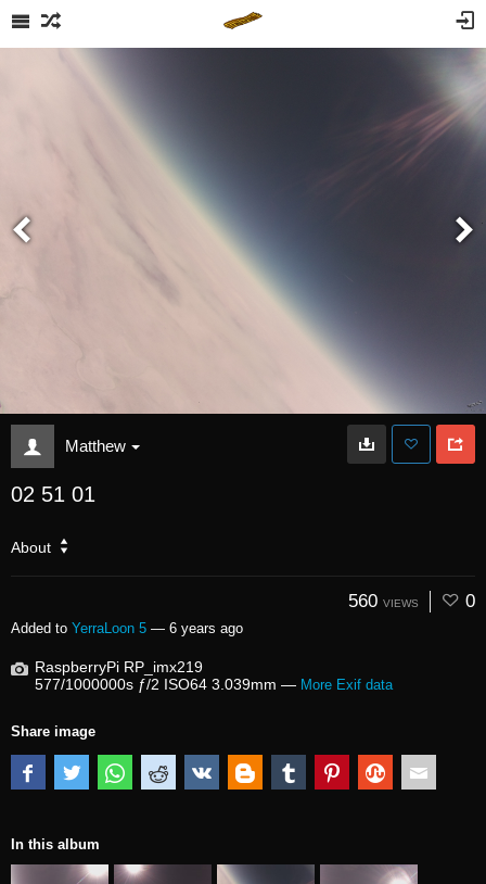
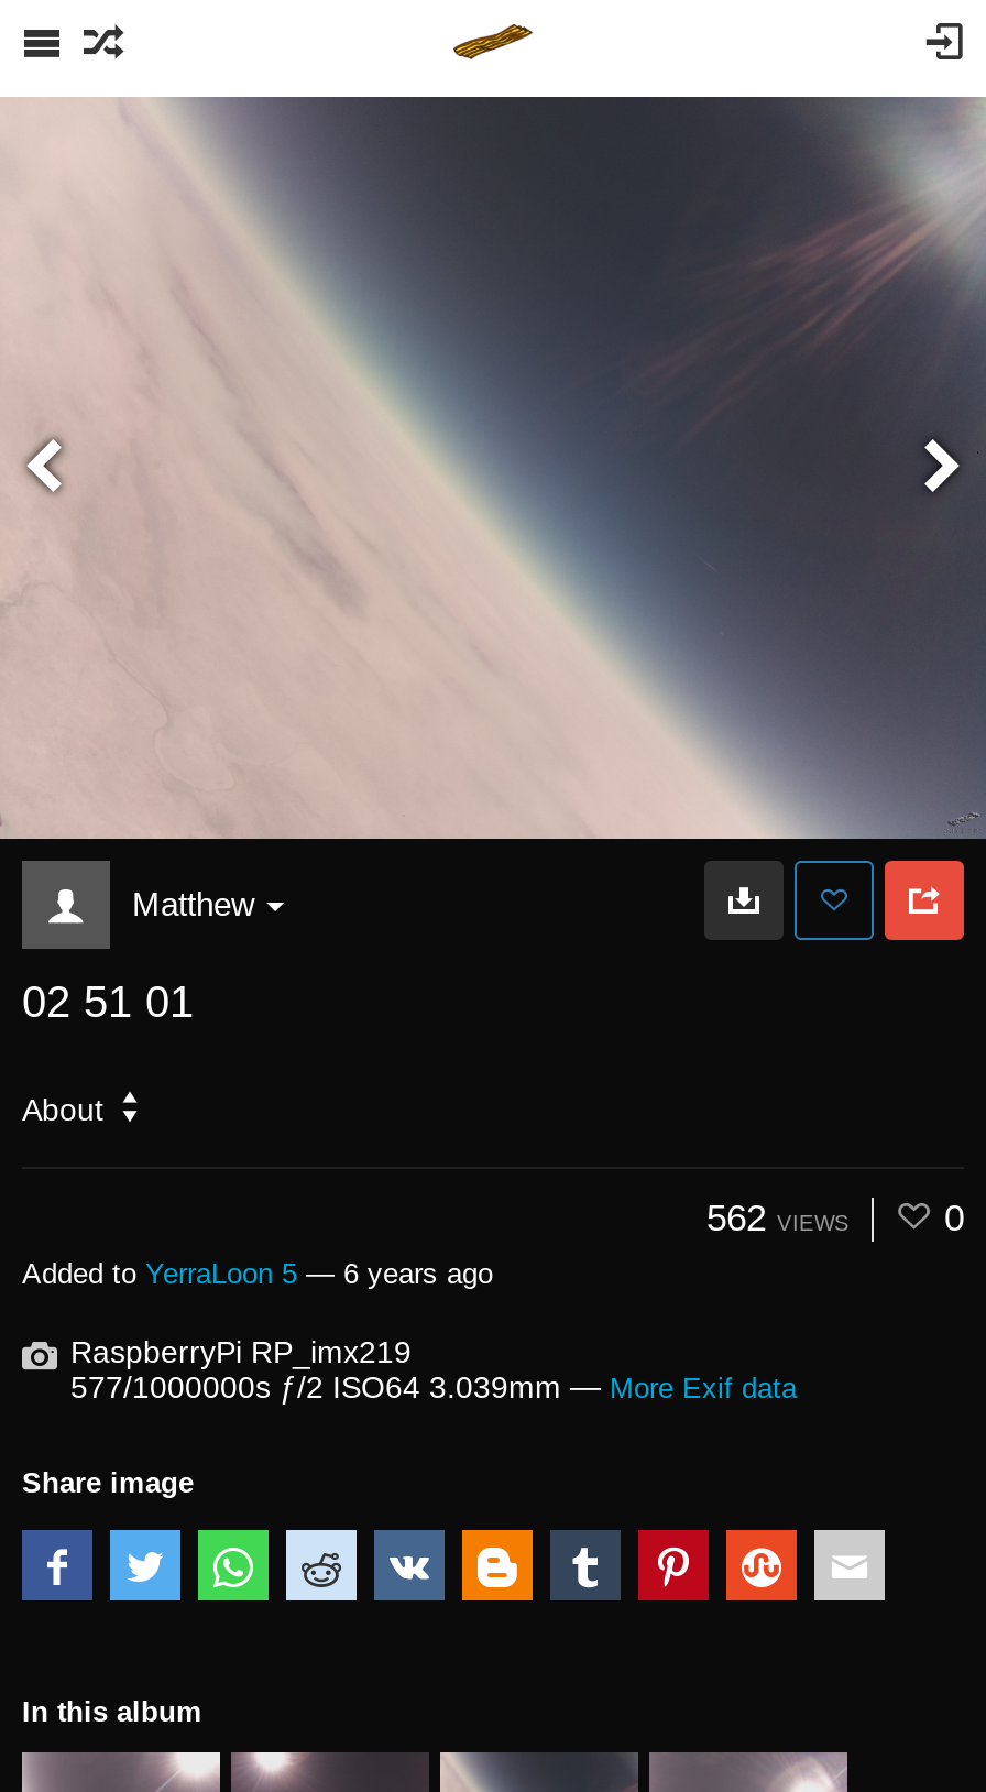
- 560 VIEWS
+ 562 VIEWS
